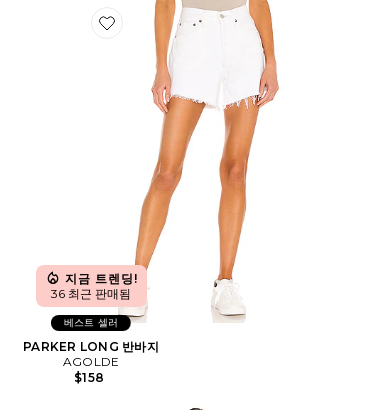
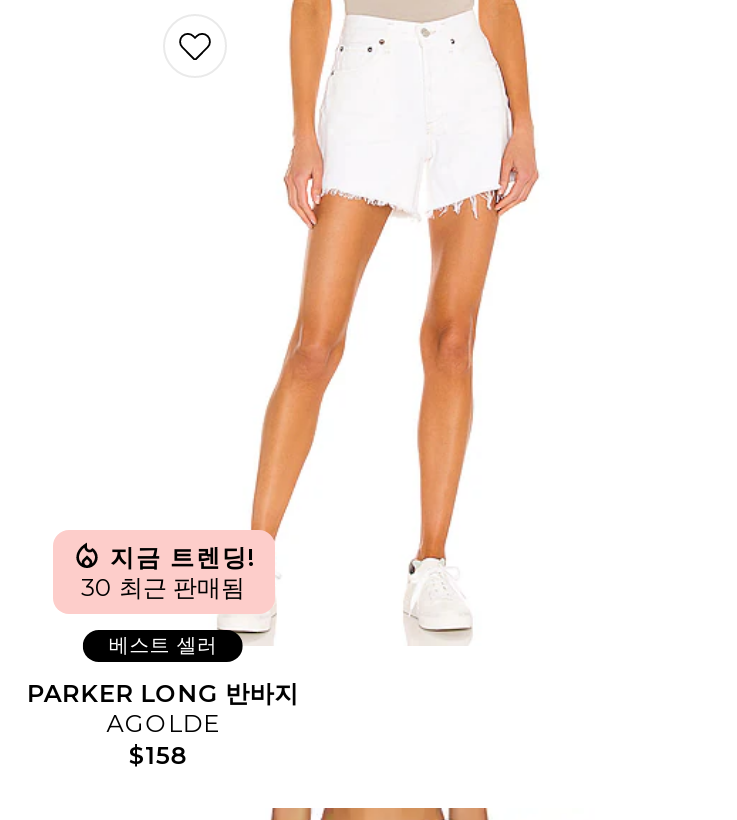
- 36 최근 판매됨
+ 30 최근 판매됨
